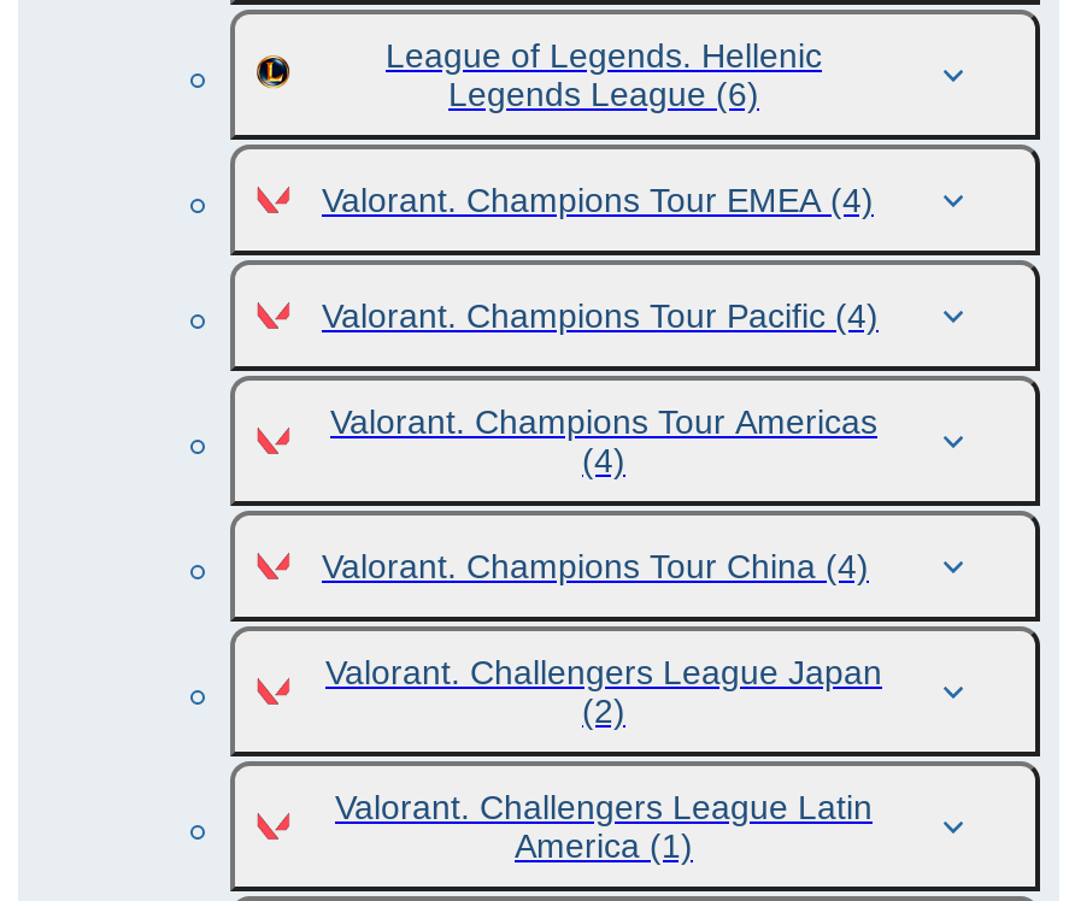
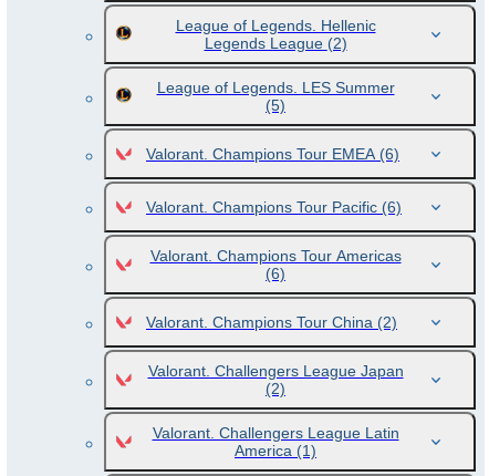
- Legends League (6)
- Valorant. Champions Tour EMEA (4)
- Valorant. Champions Tour Pacific (4)
+ Legends League (2)
+ League of Legends. LES Summer
+ (5)
+ Valorant. Champions Tour EMEA (6)
+ Valorant. Champions Tour Pacific (6)

- (4)
+ (6)

- Valorant. Champions Tour China (4)
+ Valorant. Champions Tour China (2)
